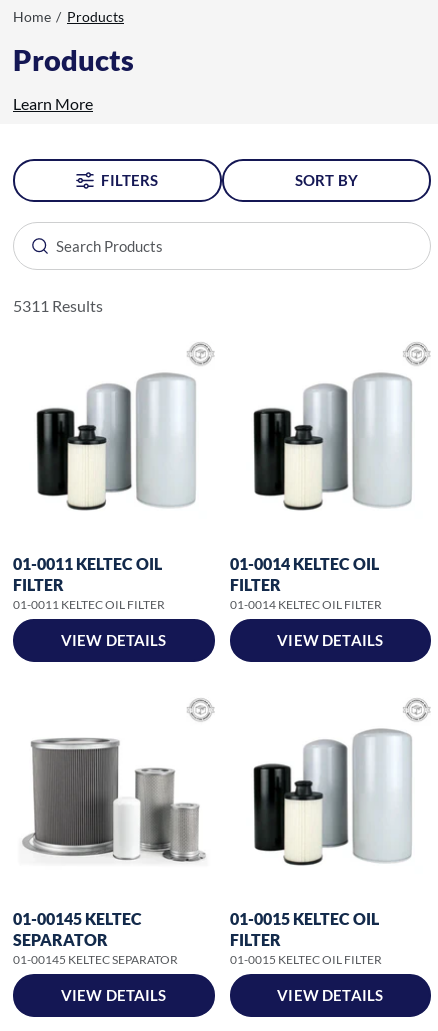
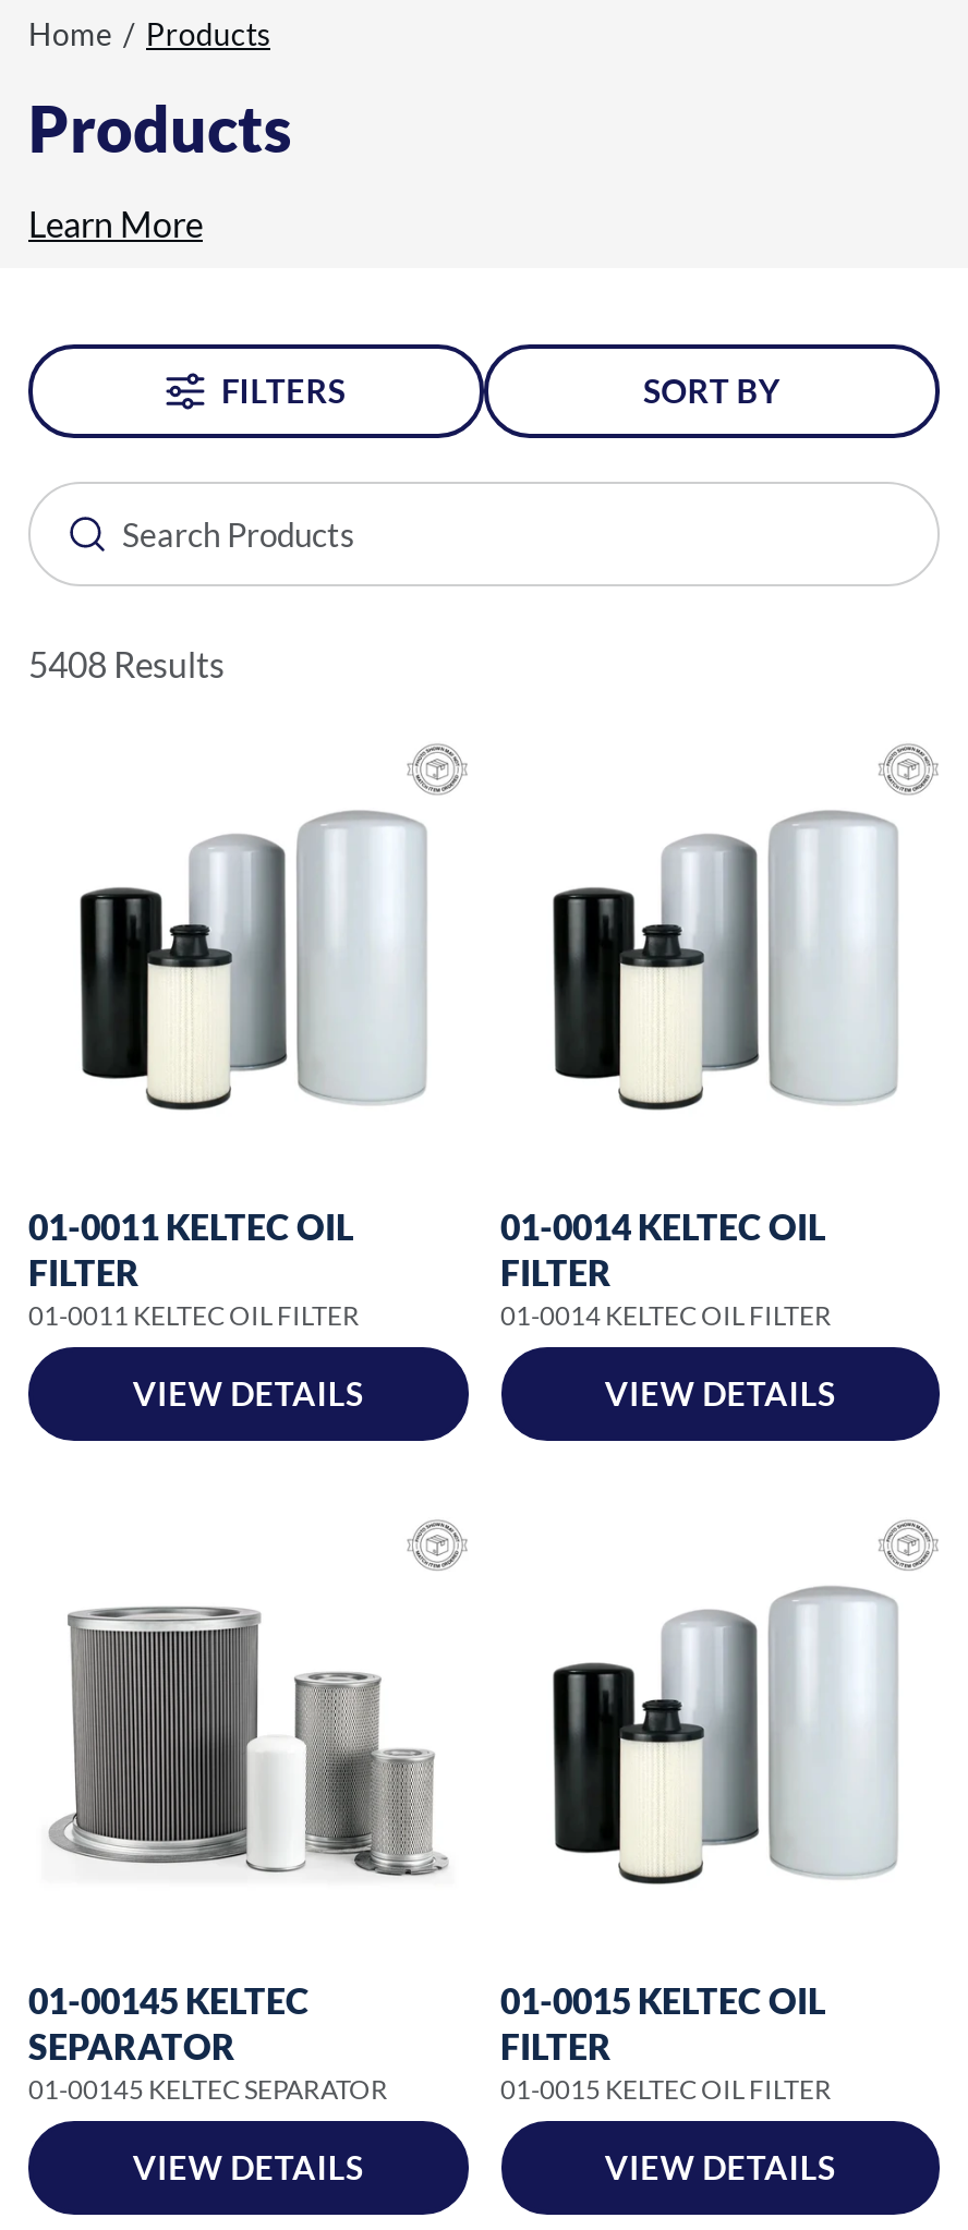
- 5311 Results
+ 5408 Results
